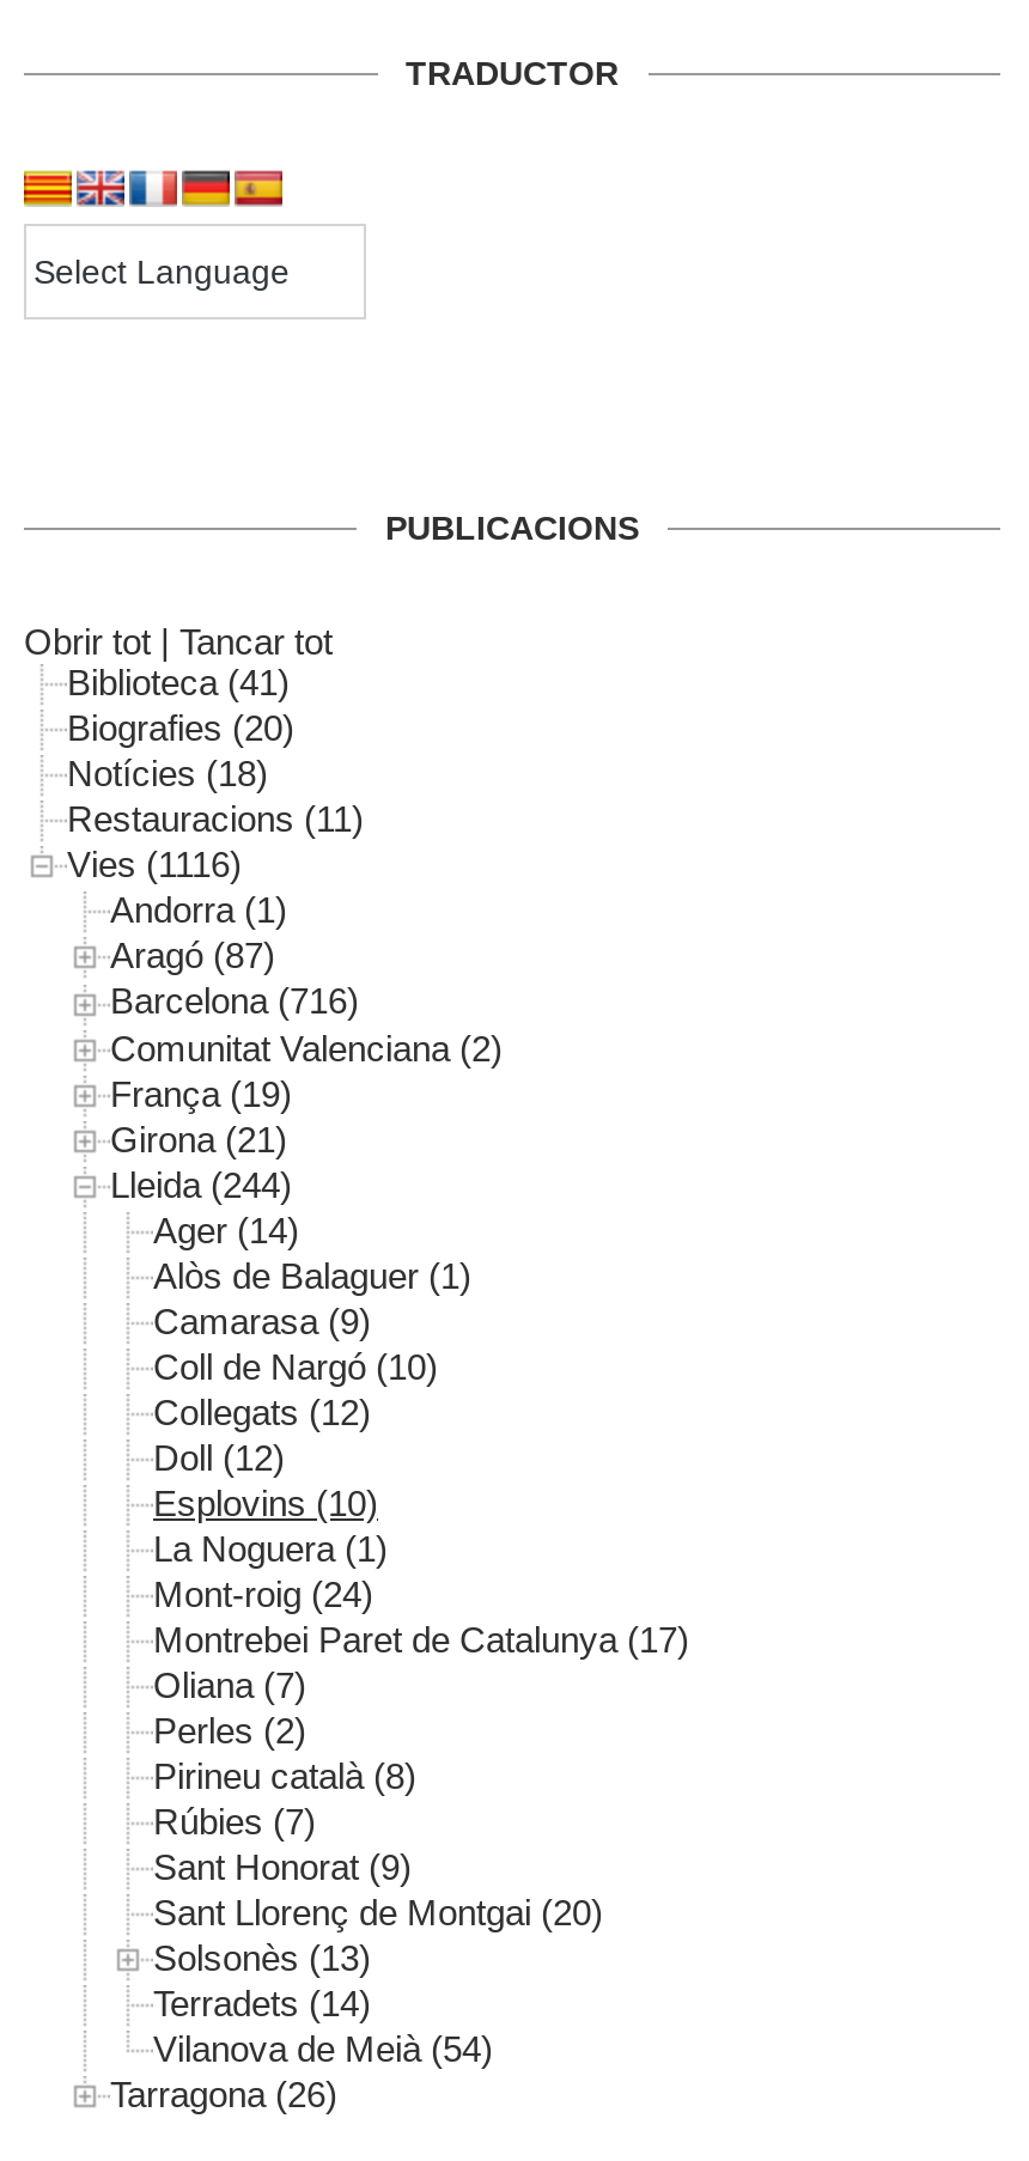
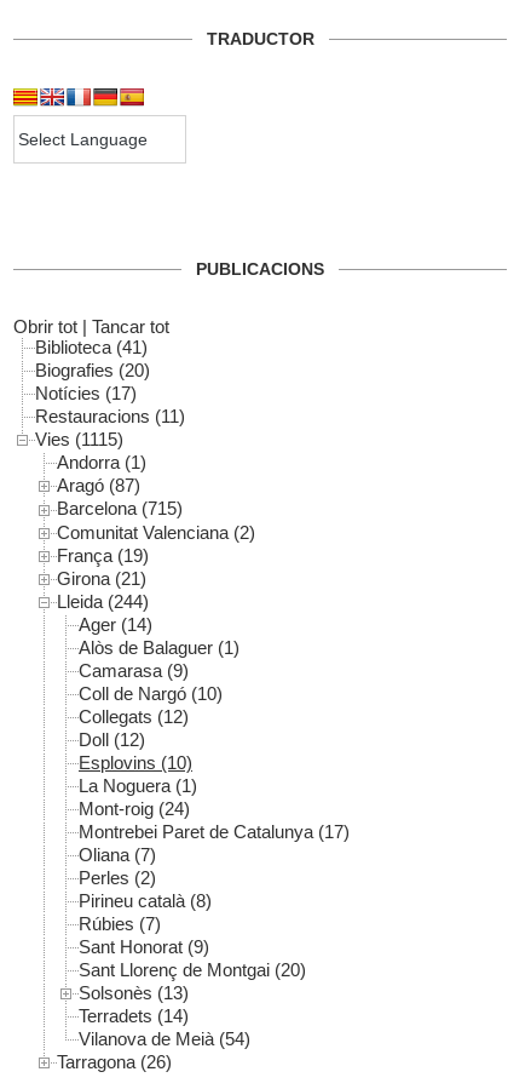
- Notícies (18)
+ Notícies (17)

- Vies (1116)
+ Vies (1115)

- Barcelona (716)
+ Barcelona (715)
